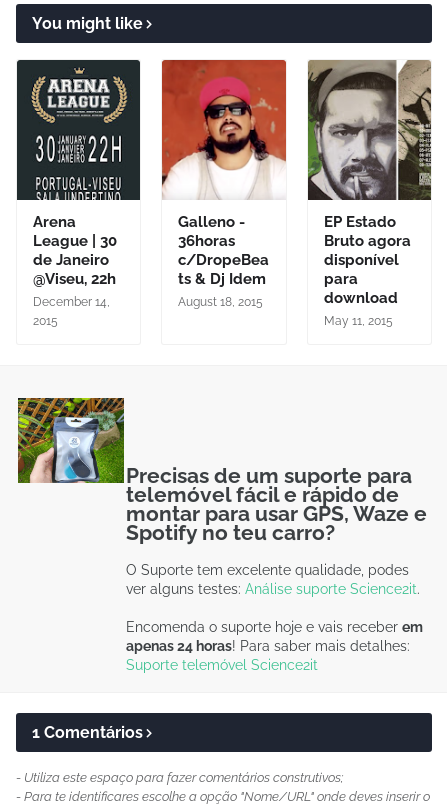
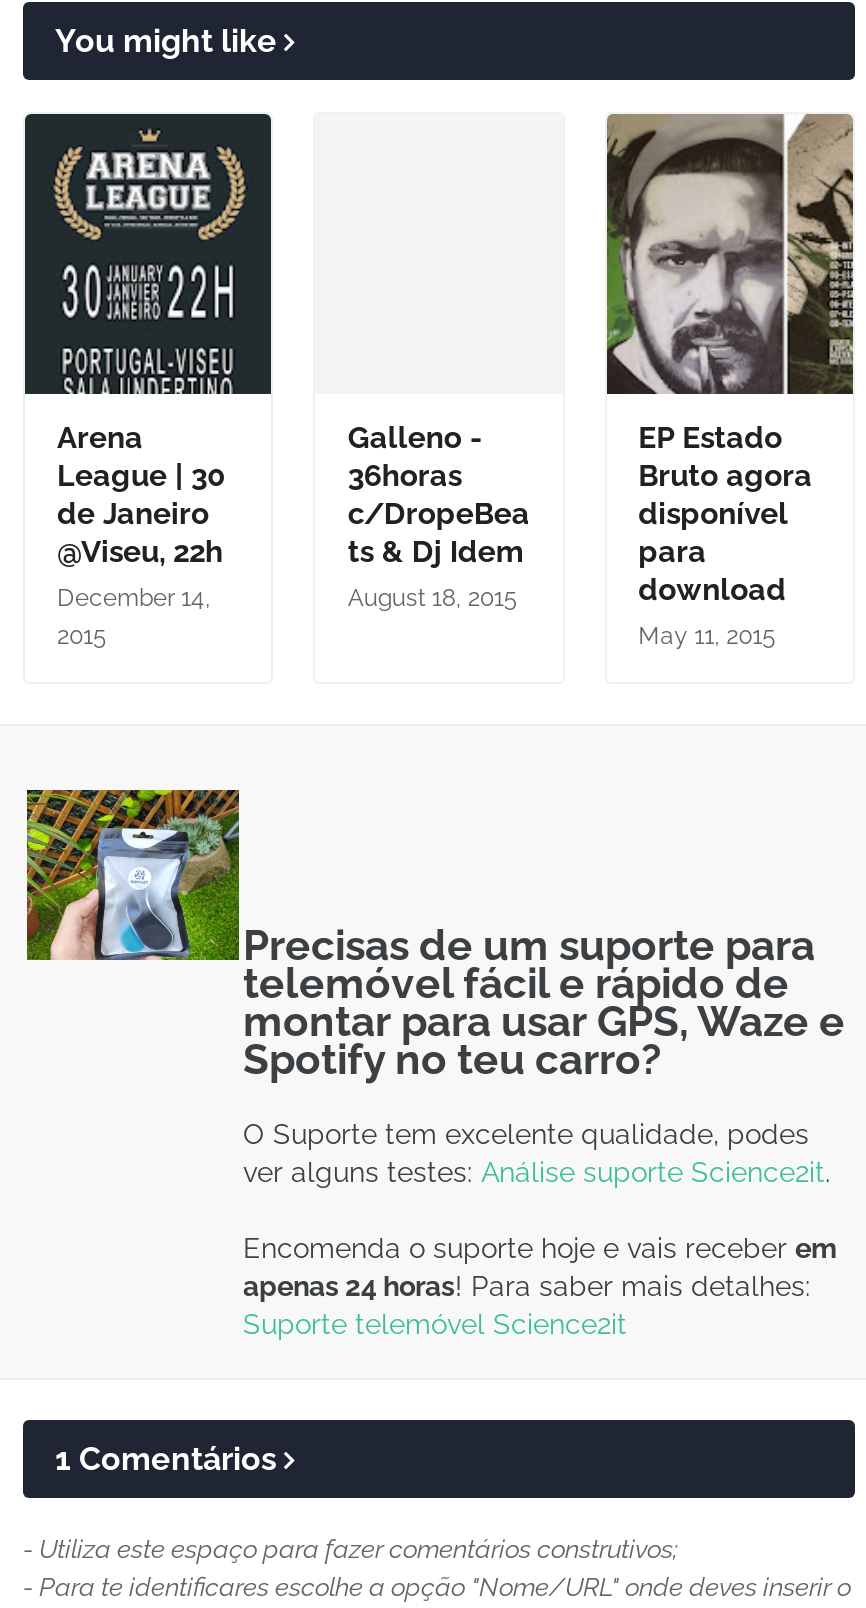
- [image]
